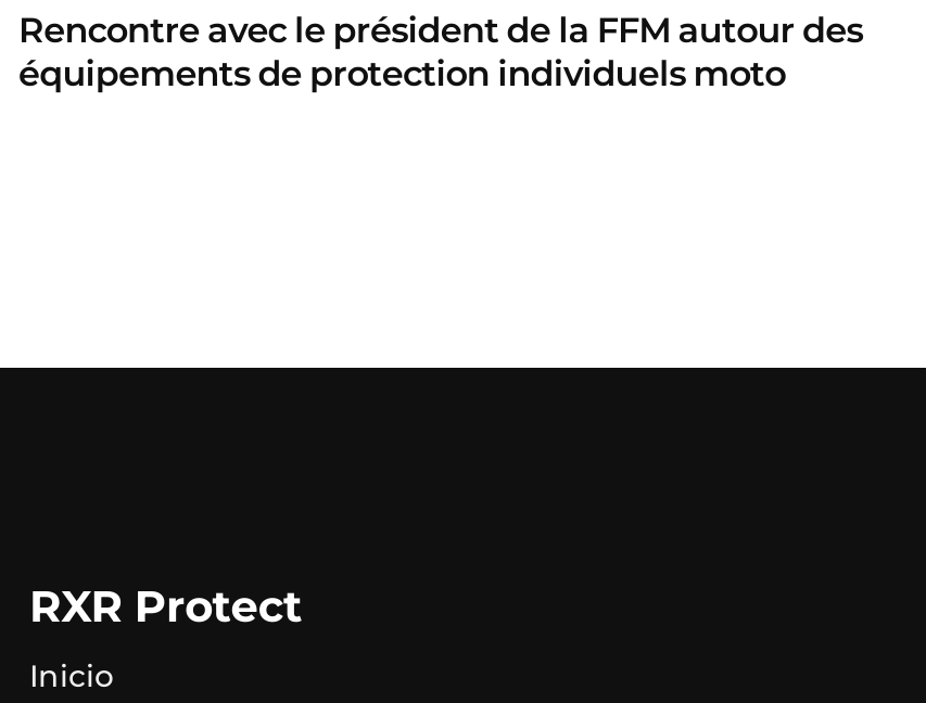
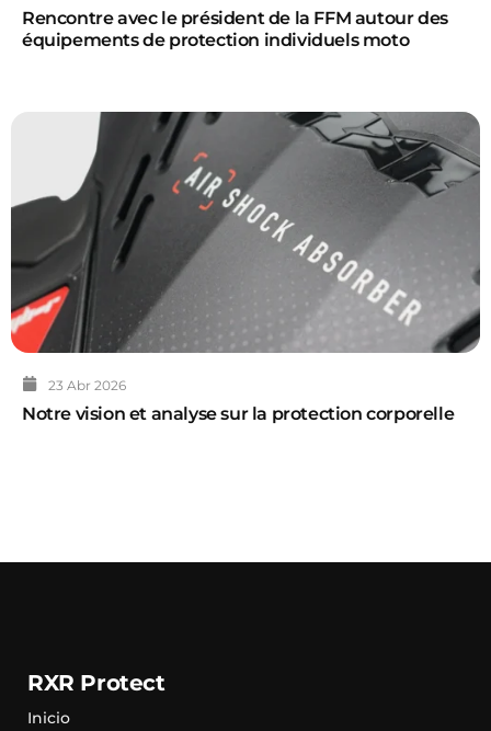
+ [image]
+ 23 Abr 2026
+ Notre vision et analyse sur la protection corporelle
